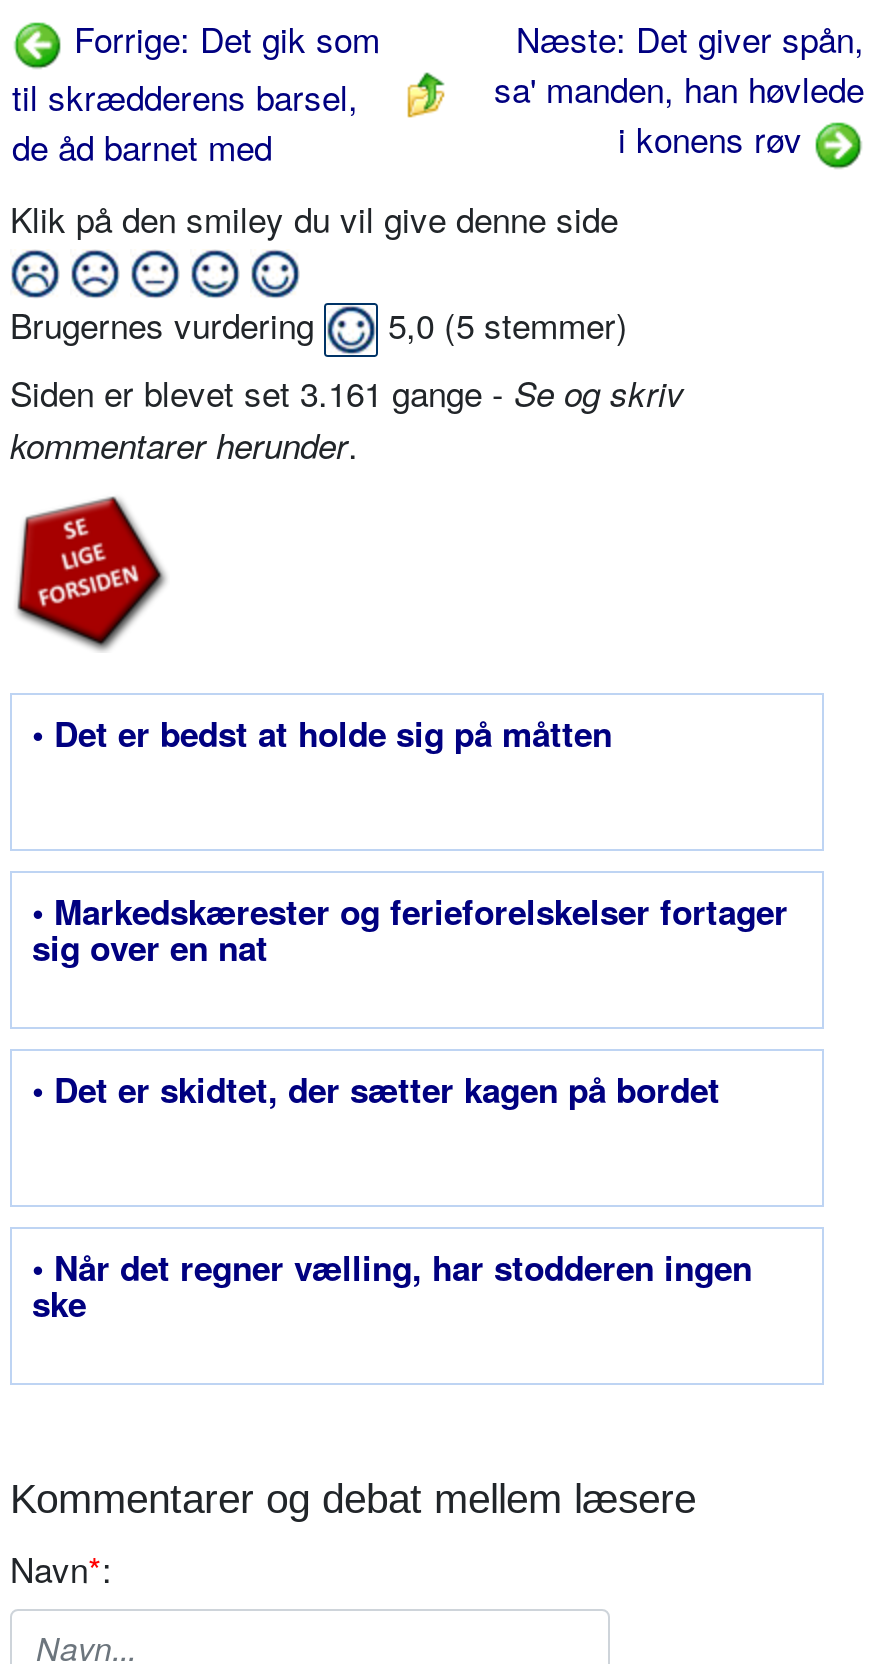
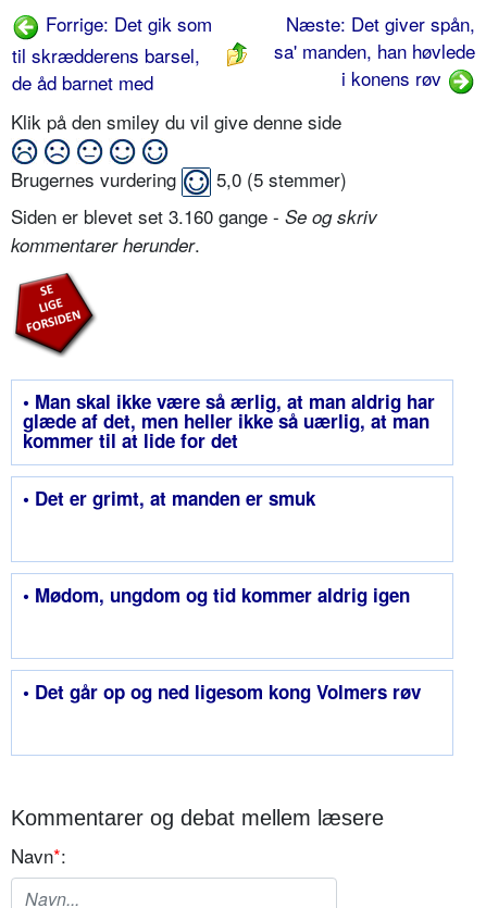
- Siden er blevet set 3.161 gange - Se og skriv
+ Siden er blevet set 3.160 gange - Se og skriv

- • Det er bedst at holde sig på måtten
+ • Man skal ikke være så ærlig, at man aldrig har
+ glæde af det, men heller ikke så uærlig, at man
+ kommer til at lide for det

- • Markedskærester og ferieforelskelser fortager
- sig over en nat
+ • Det er grimt, at manden er smuk

- • Det er skidtet, der sætter kagen på bordet
+ • Mødom, ungdom og tid kommer aldrig igen

- • Når det regner vælling, har stodderen ingen
- ske
+ • Det går op og ned ligesom kong Volmers røv
